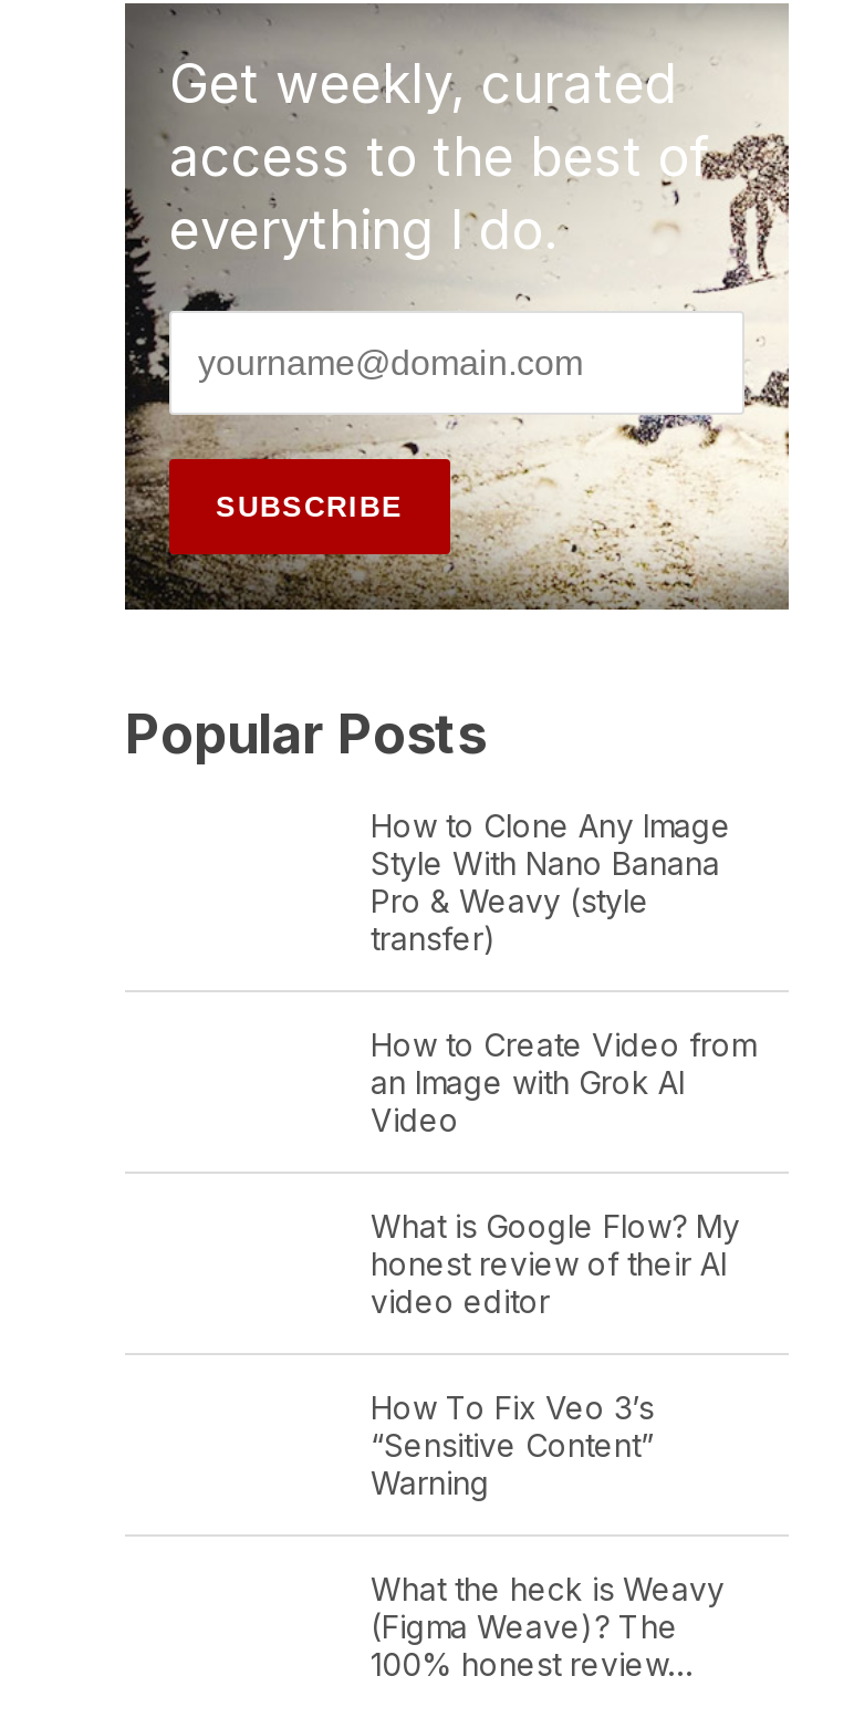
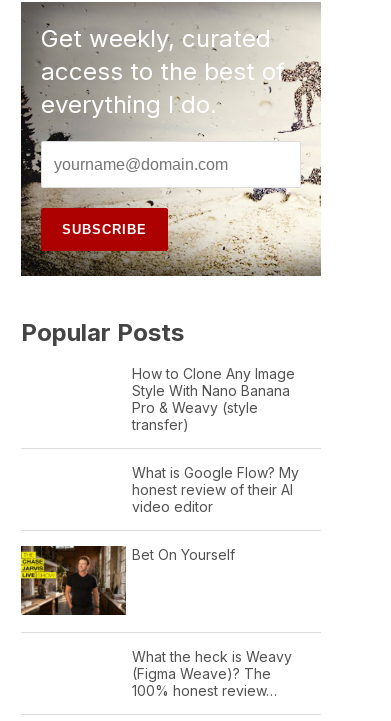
- How to Create Video from
- an Image with Grok AI
- Video

moved up: What is Google Flow? My | honest review of their AI | video editor

+ [image]

- How To Fix Veo 3’s
- “Sensitive Content”
- Warning
+ Bet On Yourself
